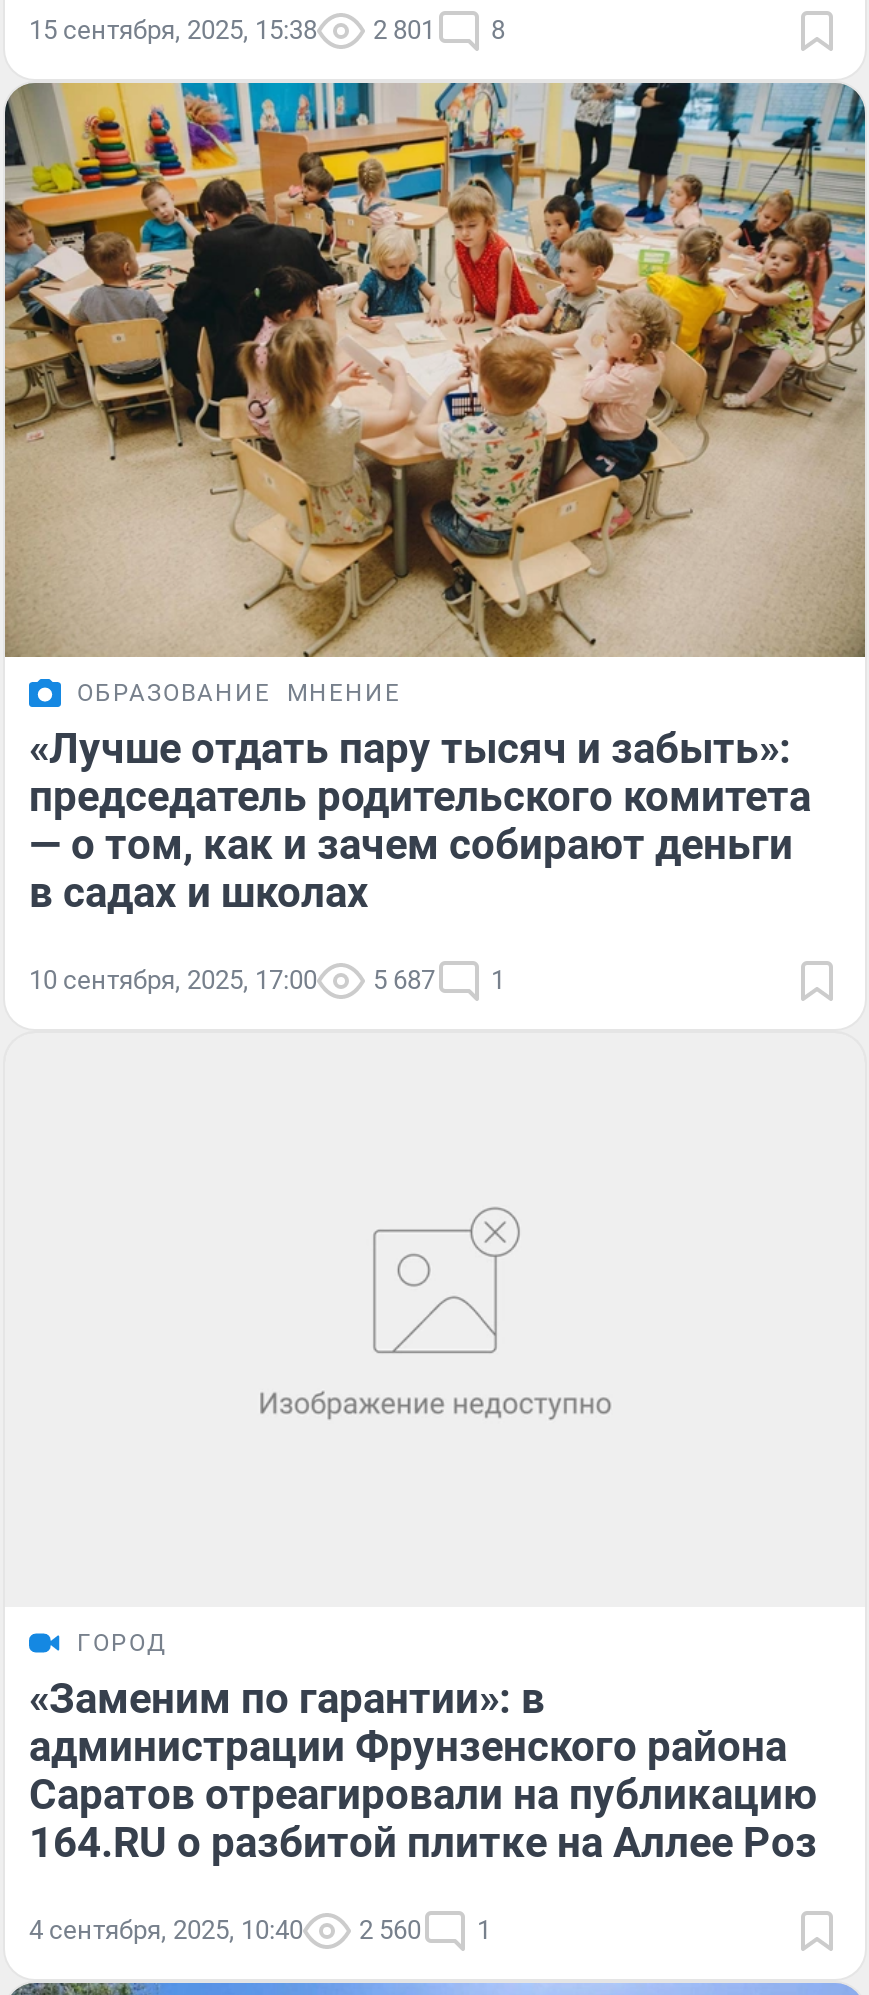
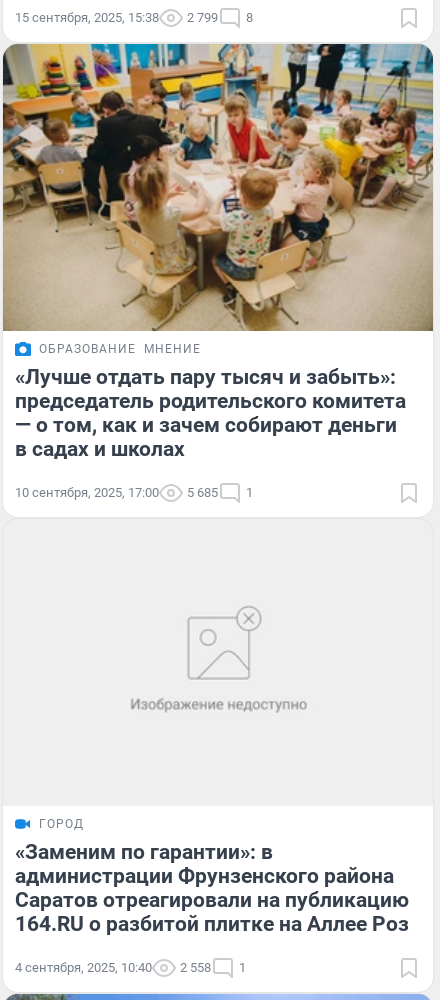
- 15 сентября, 2025, 15:38 2 801 8
+ 15 сентября, 2025, 15:38 2 799 8

- 10 сентября, 2025, 17:00 5 687 1
+ 10 сентября, 2025, 17:00 5 685 1

- 4 сентября, 2025, 10:40 2 560 1
+ 4 сентября, 2025, 10:40 2 558 1
